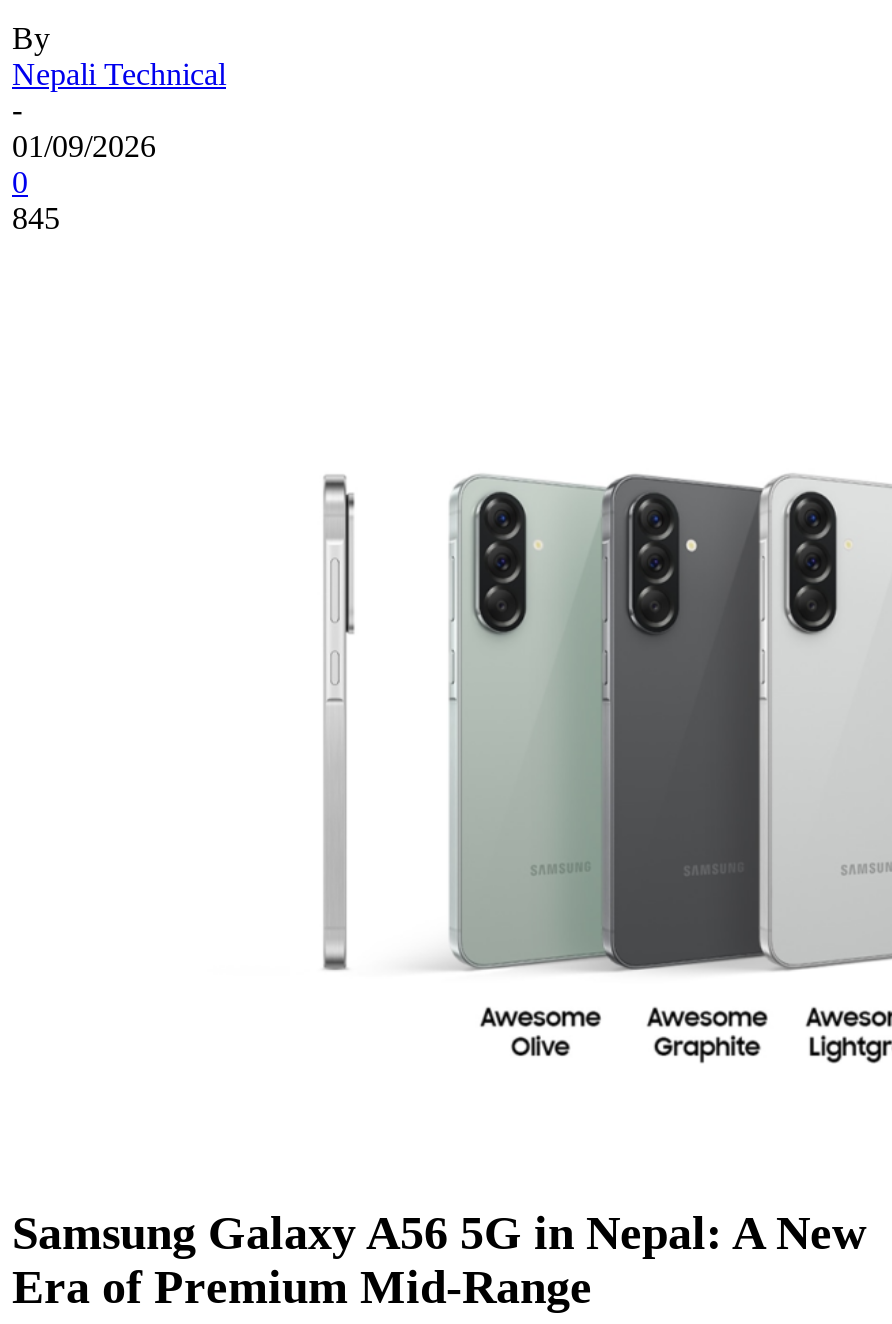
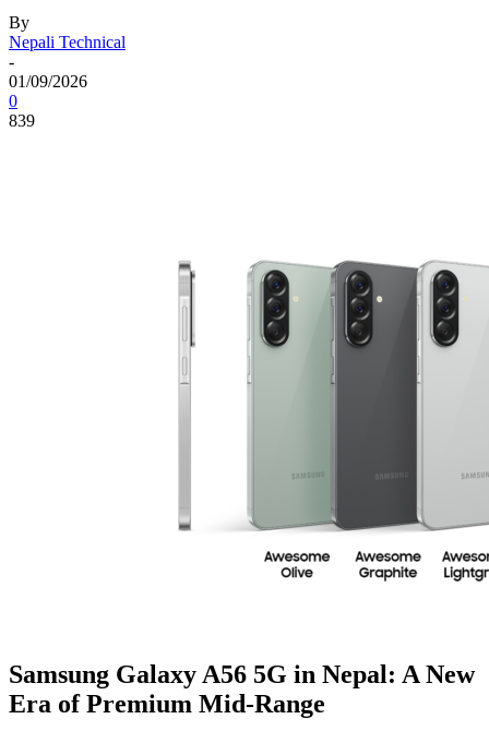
- 845
+ 839
